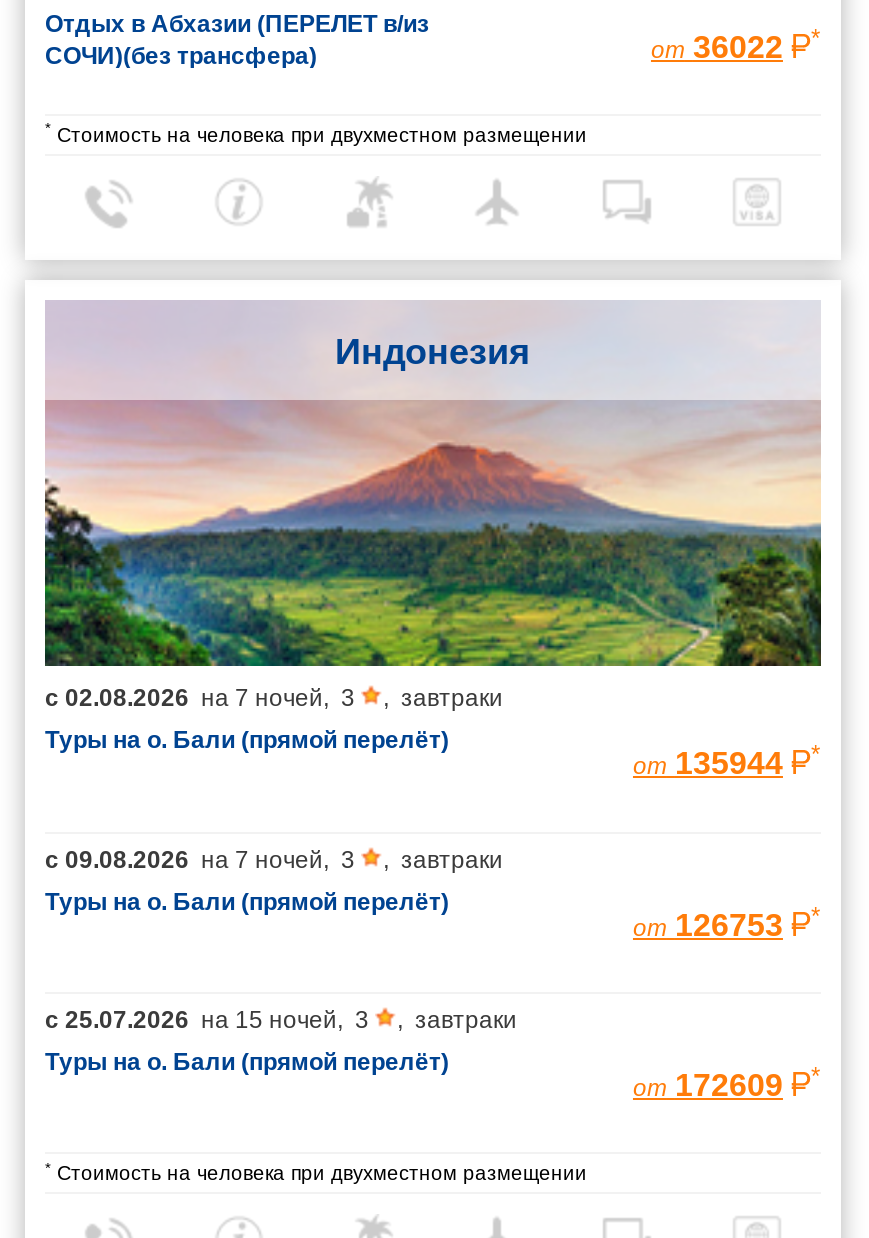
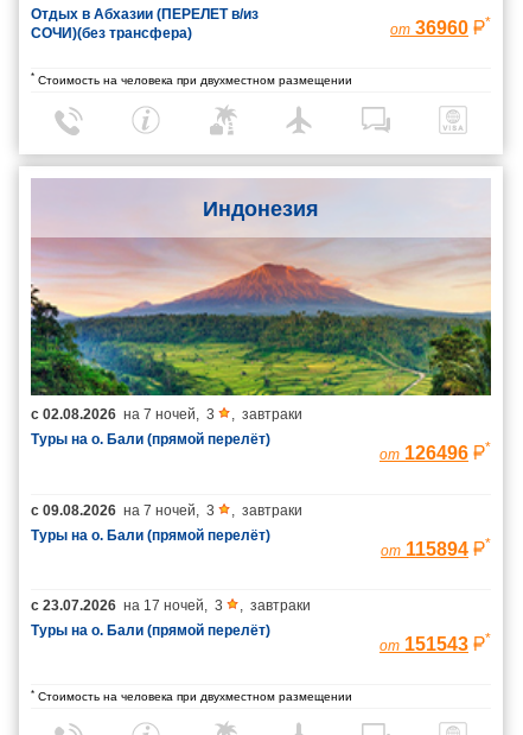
- от 36022
+ от 36960

- от 135944
+ от 126496

- от 126753
+ от 115894

- с 25.07.2026 на 15 ночей, 3 , завтраки
+ с 23.07.2026 на 17 ночей, 3 , завтраки

- от 172609
+ от 151543
